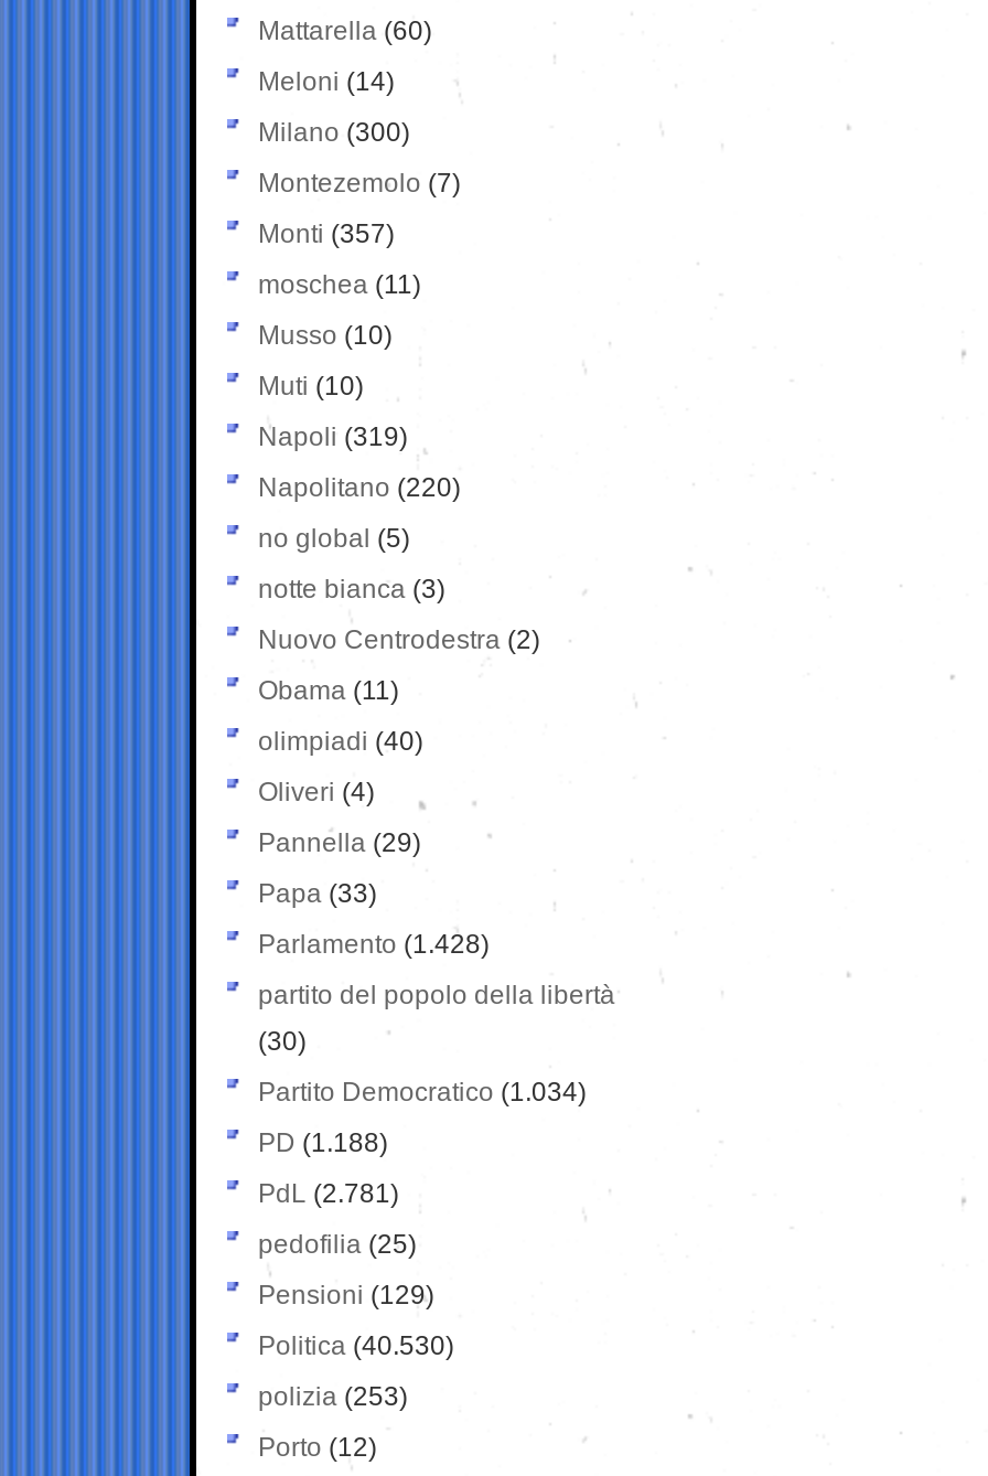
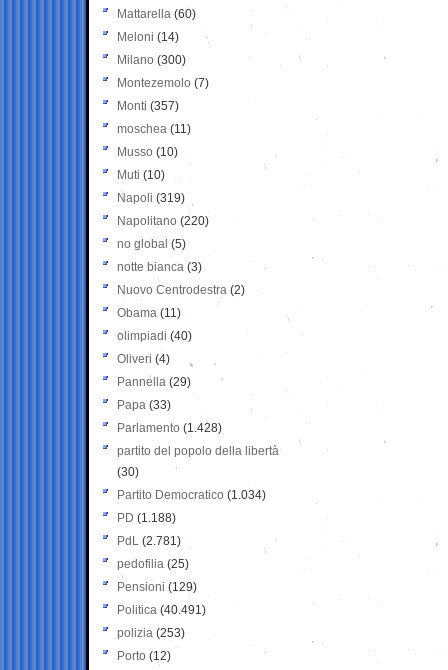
- Politica (40.530)
+ Politica (40.491)
